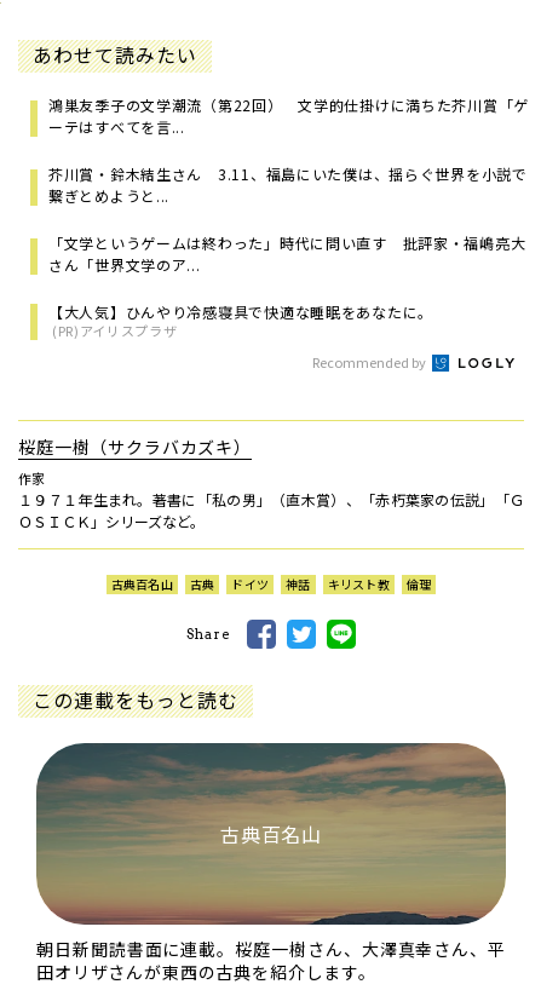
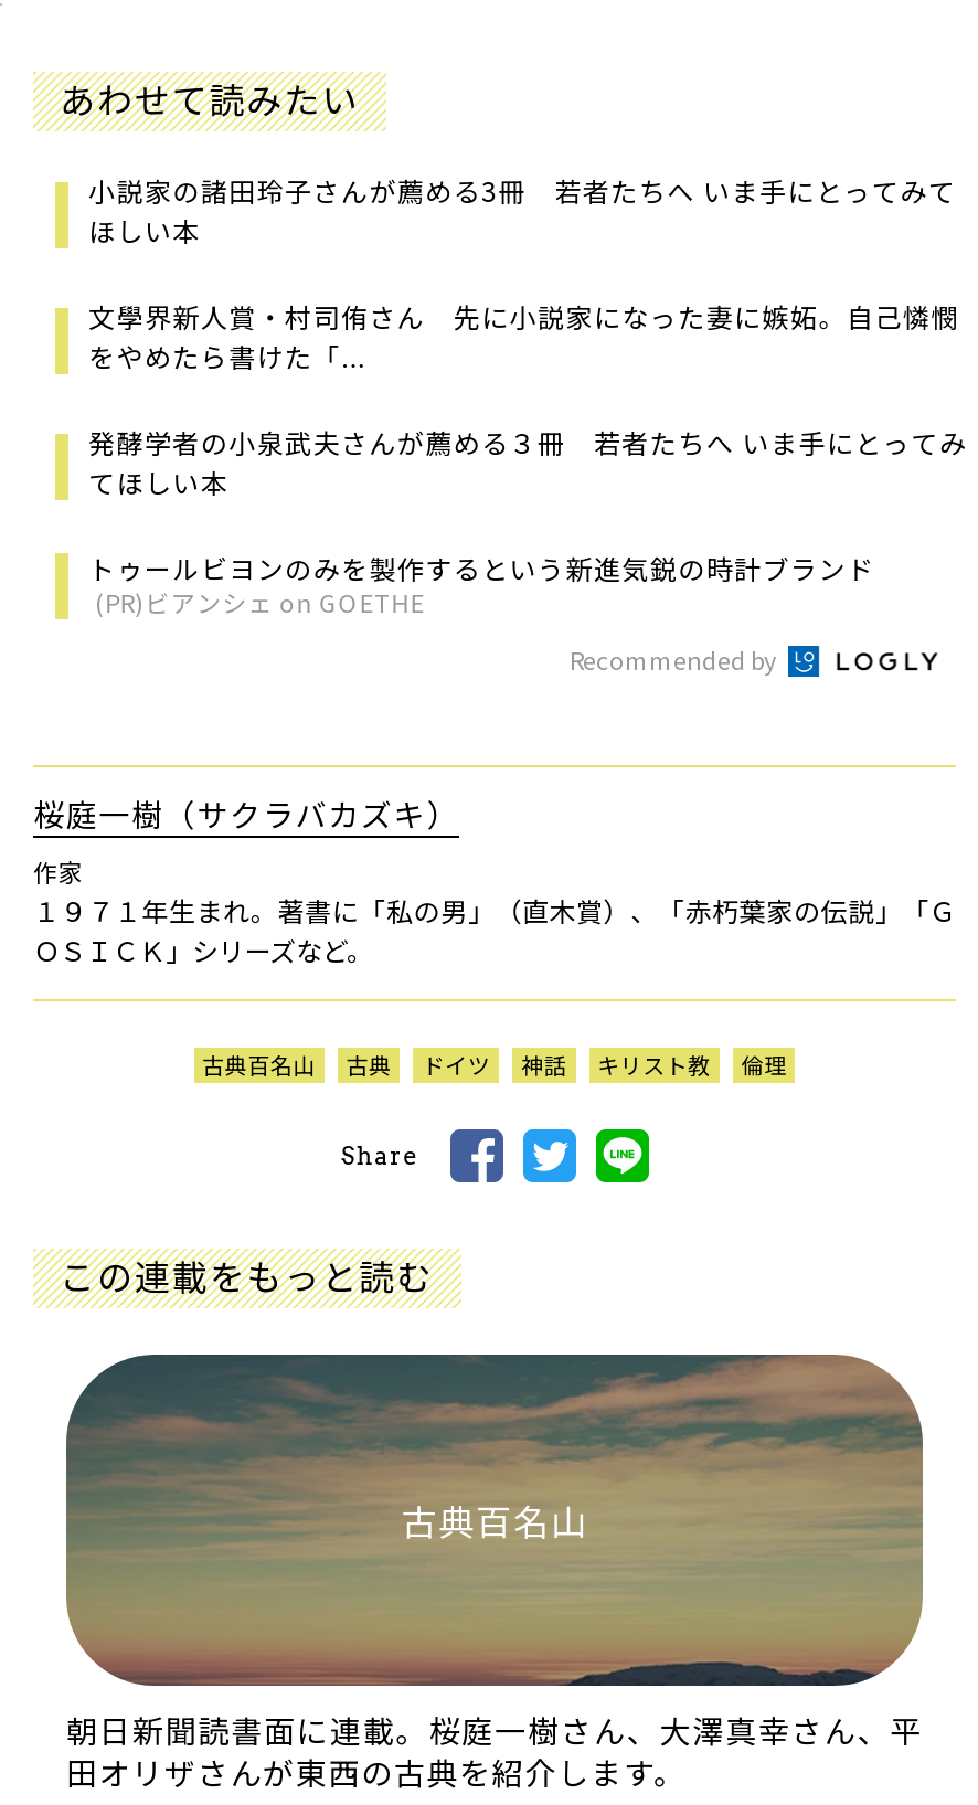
- 鴻巣友季子の文学潮流（第22回） 文学的仕掛けに満ちた芥川賞「ゲ
- ーテはすべてを言...
+ 小説家の諸田玲子さんが薦める3冊 若者たちへ いま手にとってみて
+ ほしい本

- 芥川賞・鈴木結生さん 3.11、福島にいた僕は、揺らぐ世界を小説で
- 繋ぎとめようと...
+ 文學界新人賞・村司侑さん 先に小説家になった妻に嫉妬。自己憐憫
+ をやめたら書けた「...

- 「文学というゲームは終わった」時代に問い直す 批評家・福嶋亮大
- さん「世界文学のア...
+ 発酵学者の小泉武夫さんが薦める３冊 若者たちへ いま手にとってみ
+ てほしい本

- 【大人気】ひんやり冷感寝具で快適な睡眠をあなたに。
- (PR)アイリスプラザ
+ トゥールビヨンのみを製作するという新進気鋭の時計ブランド
+ (PR)ビアンシェ on GOETHE
